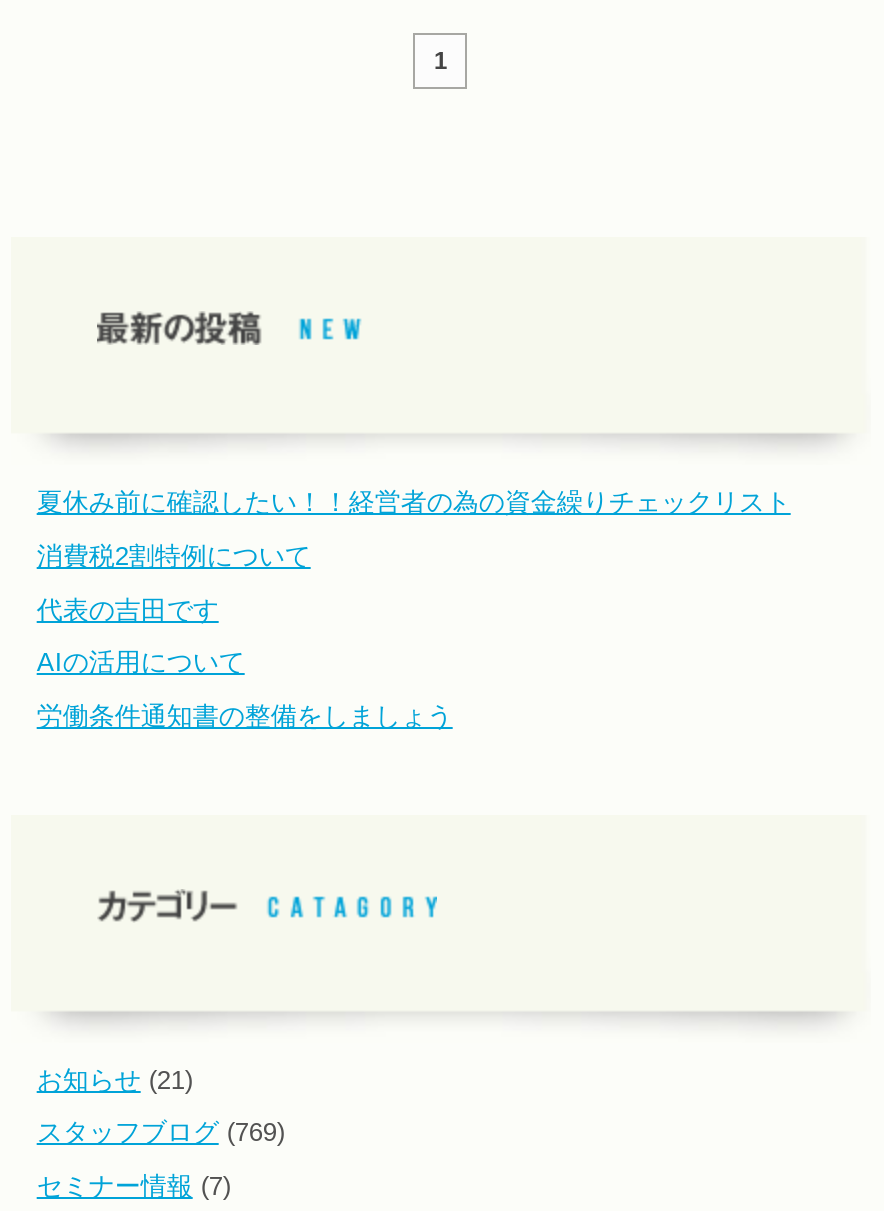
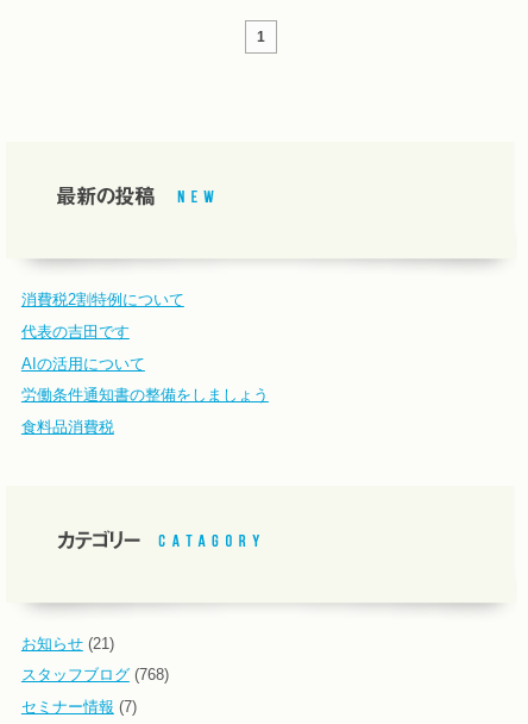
- 夏休み前に確認したい！！経営者の為の資金繰りチェックリスト

moved up: 消費税2割特例について | 代表の吉田です | AIの活用について

+ 食料品消費税

- スタッフブログ(769)
+ スタッフブログ(768)
